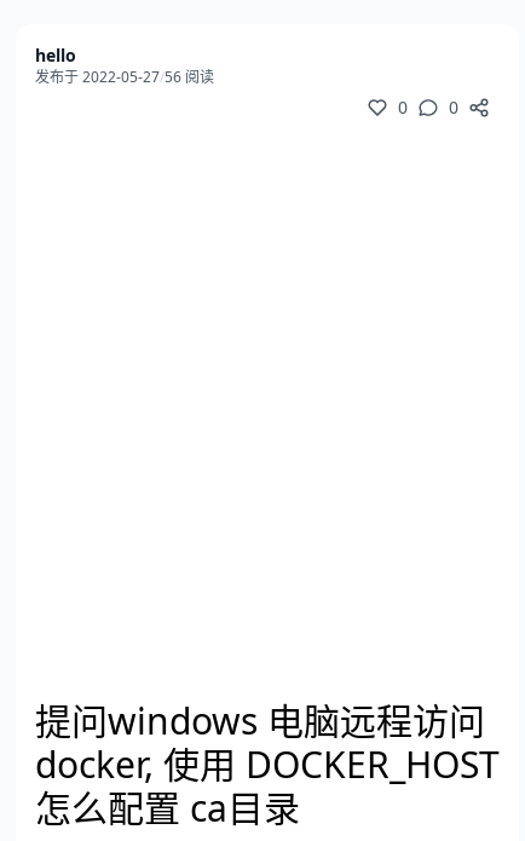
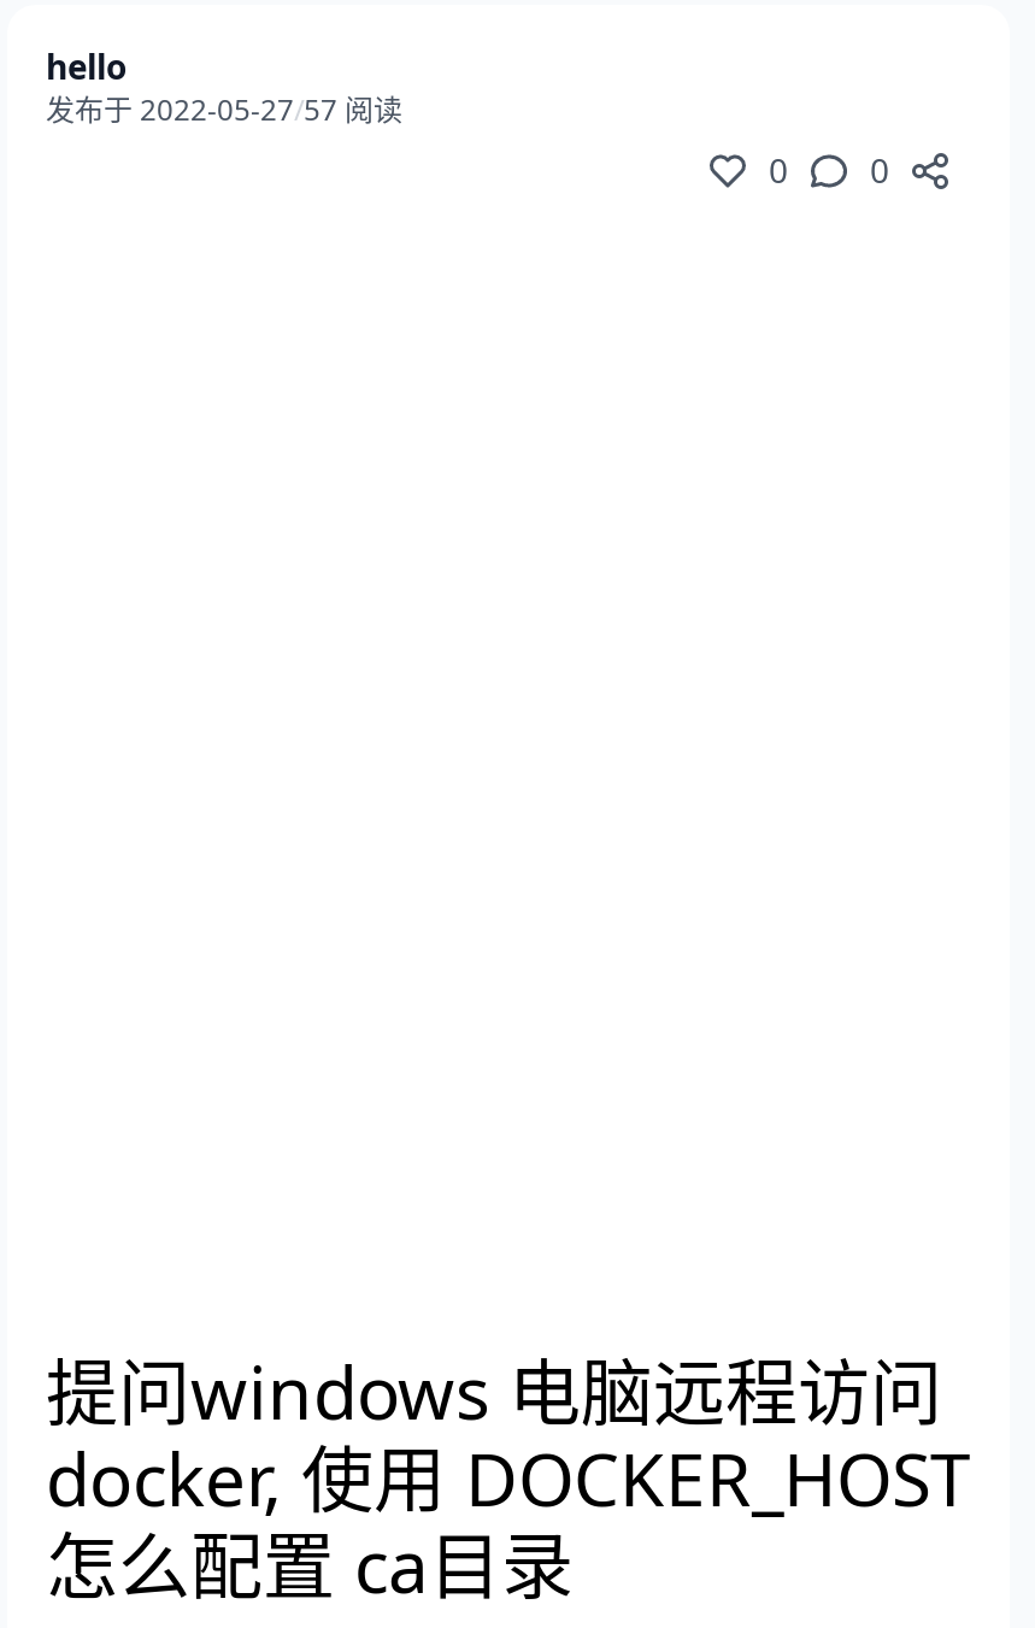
- 发布于 2022-05-27 / 56 阅读
+ 发布于 2022-05-27 / 57 阅读
